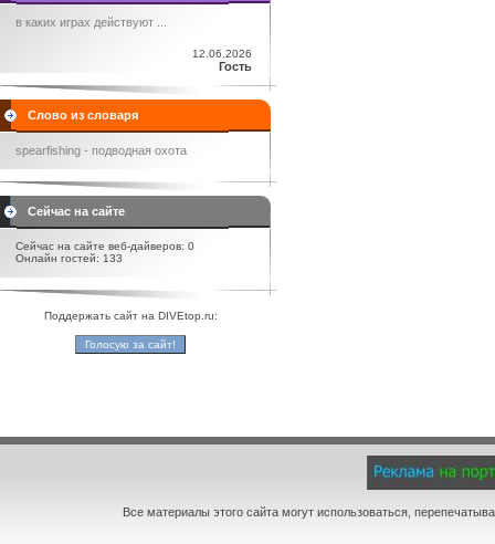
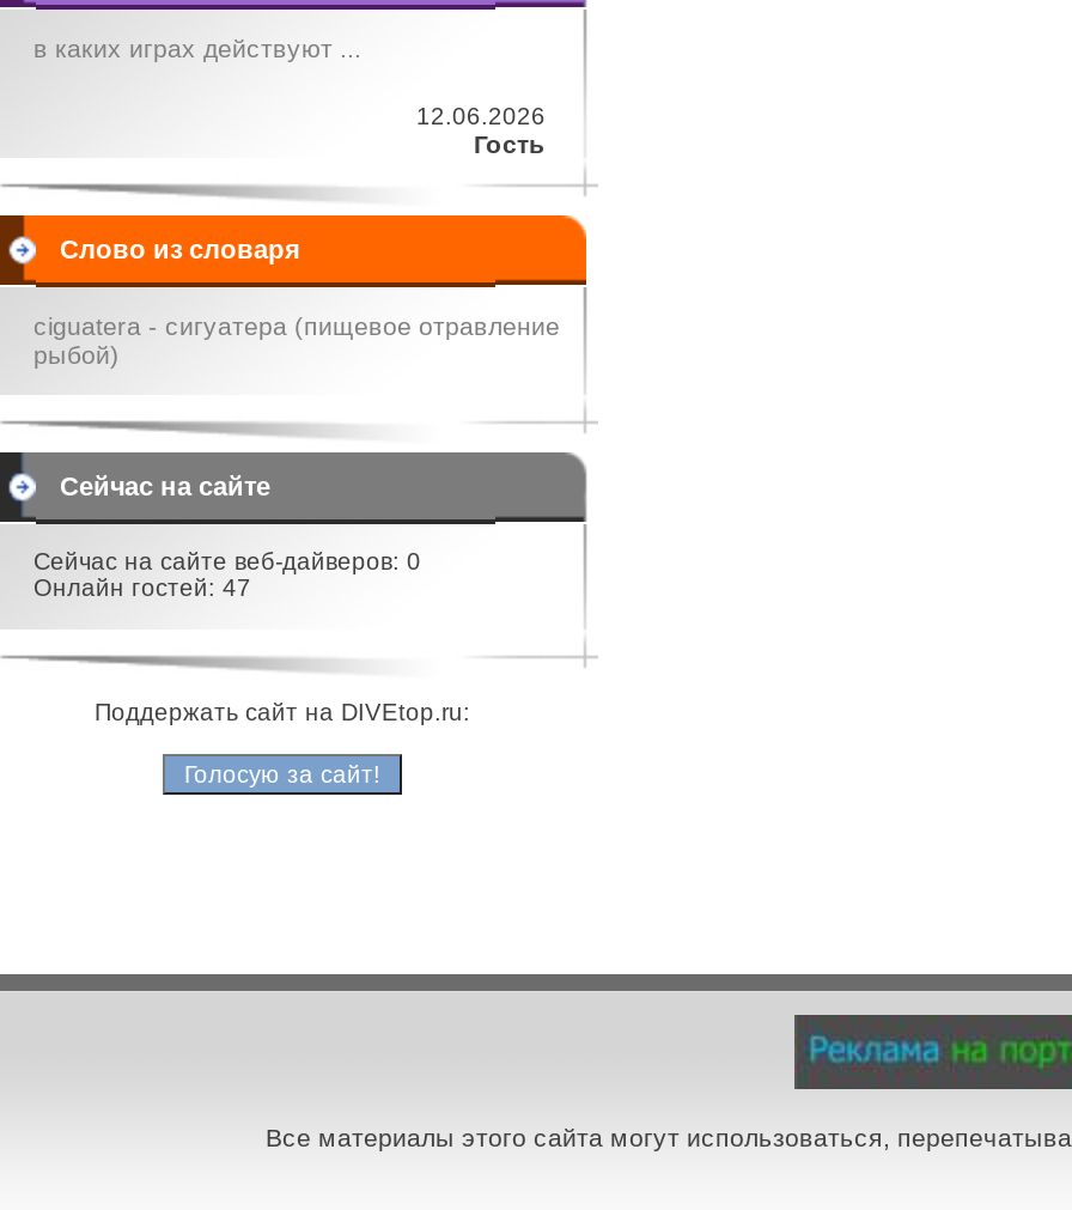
- spearfishing - подводная охота
+ ciguatera - сигуатера (пищевое отравление
+ рыбой)

- Онлайн гостей: 133
+ Онлайн гостей: 47
